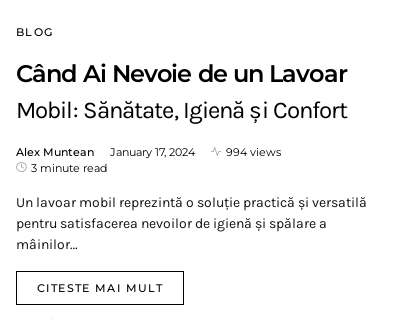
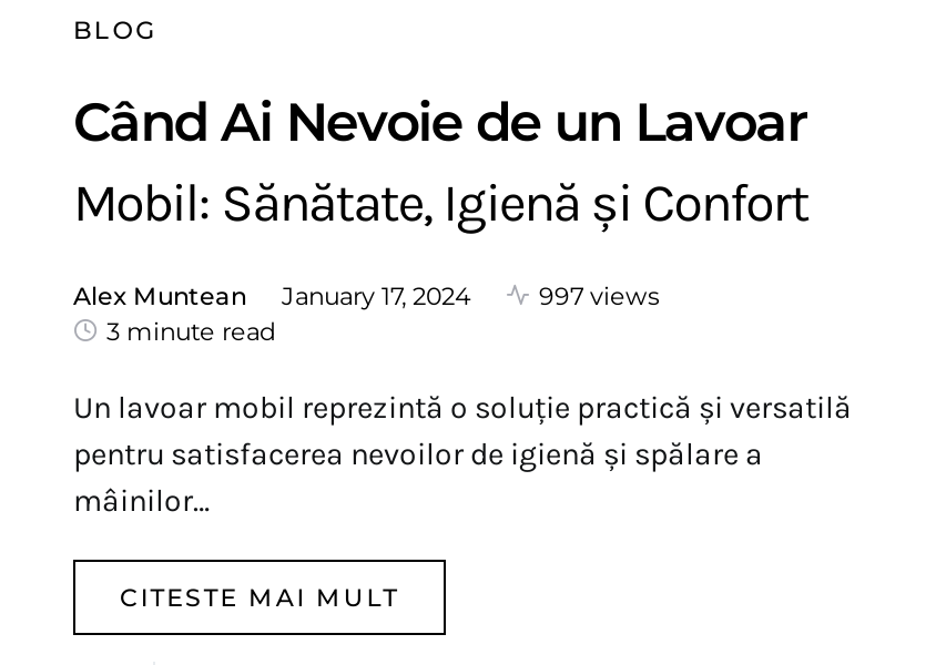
- 994 views
+ 997 views
